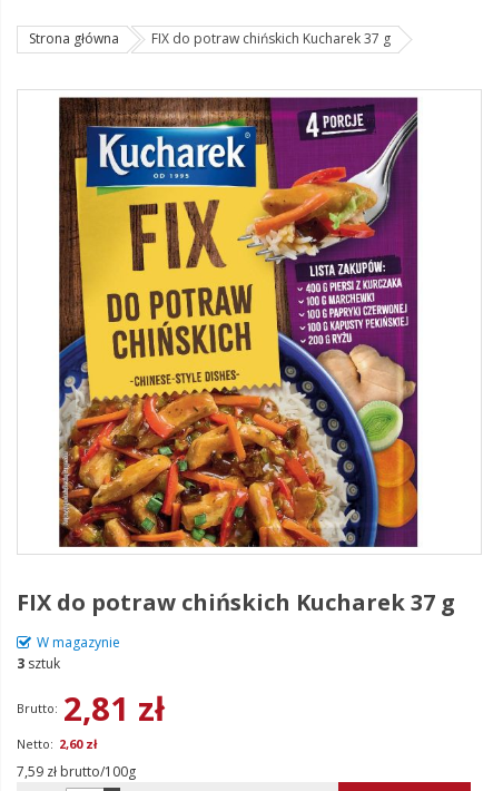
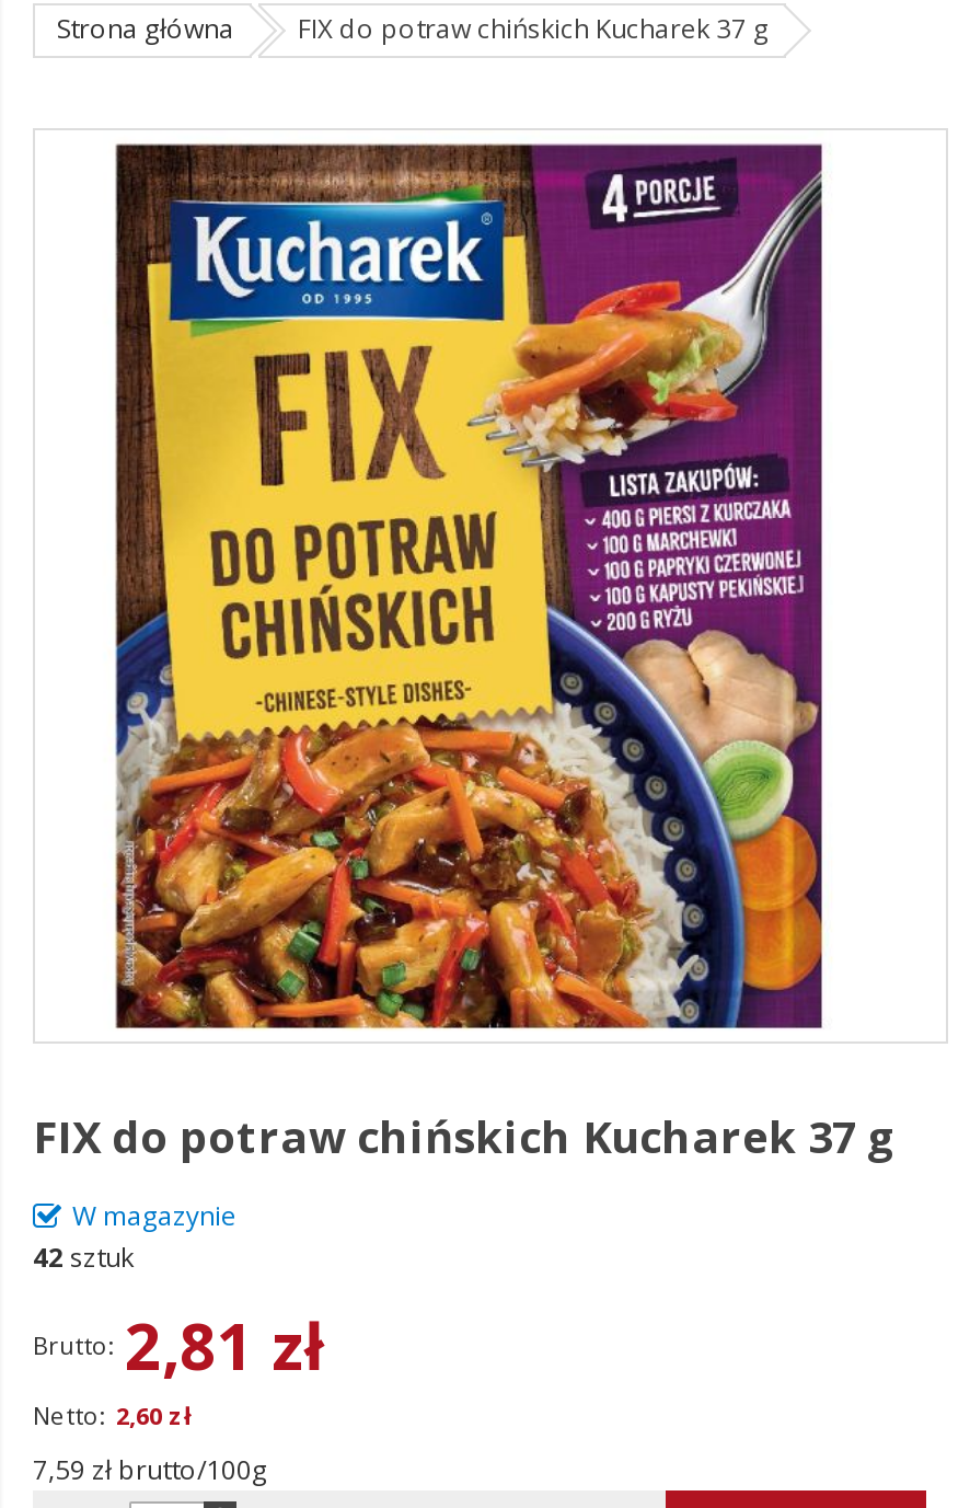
- 3 sztuk
+ 42 sztuk
